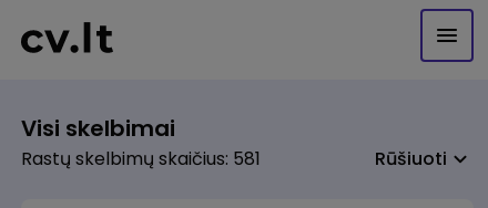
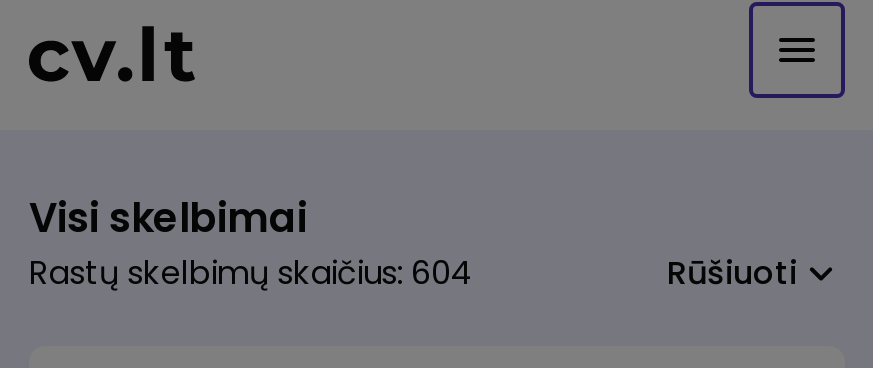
- Rastų skelbimų skaičius: 581
+ Rastų skelbimų skaičius: 604
